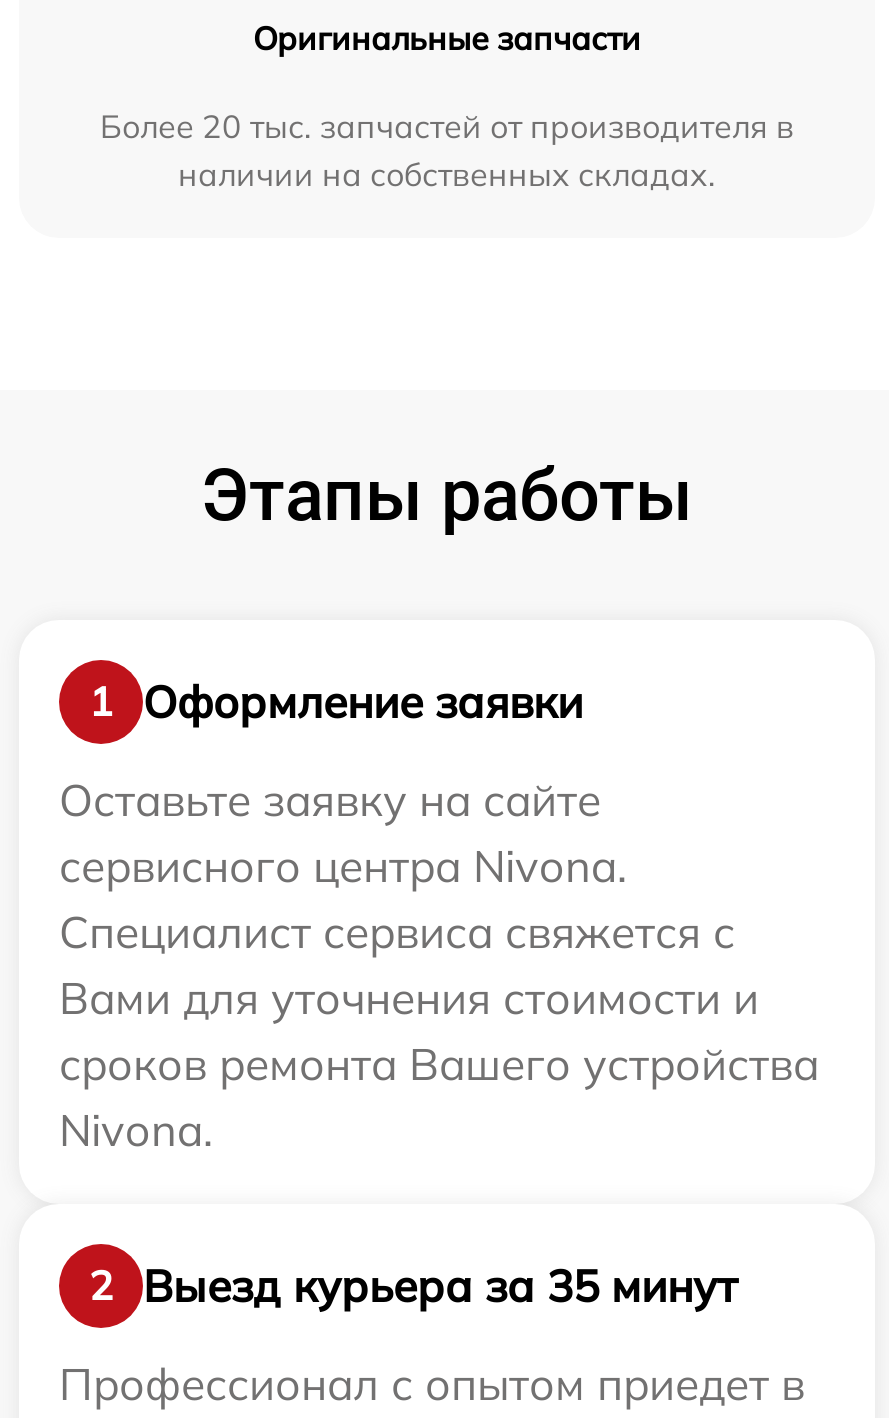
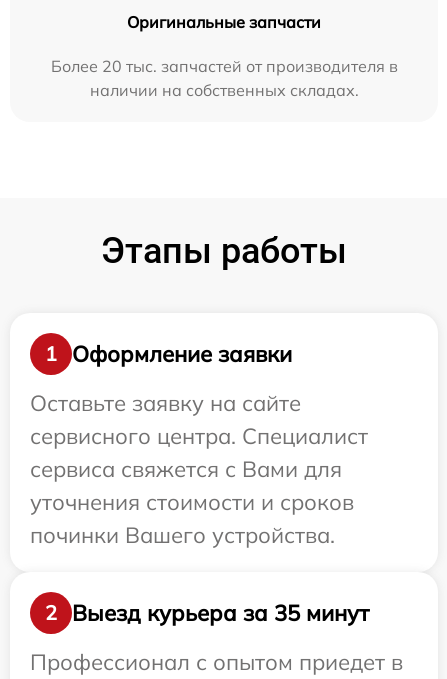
- сервисного центра Nivona.
- Специалист сервиса свяжется с
- Вами для уточнения стоимости и
- сроков ремонта Вашего устройства
- Nivona.
+ сервисного центра. Специалист
+ сервиса свяжется с Вами для
+ уточнения стоимости и сроков
+ починки Вашего устройства.
